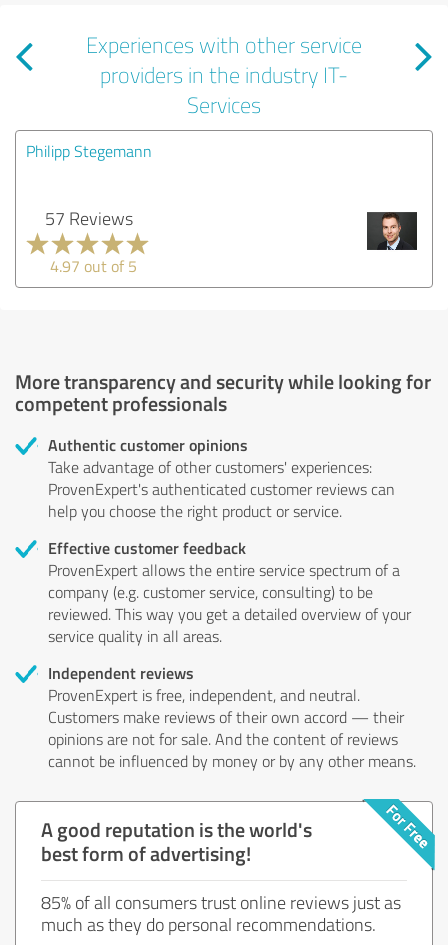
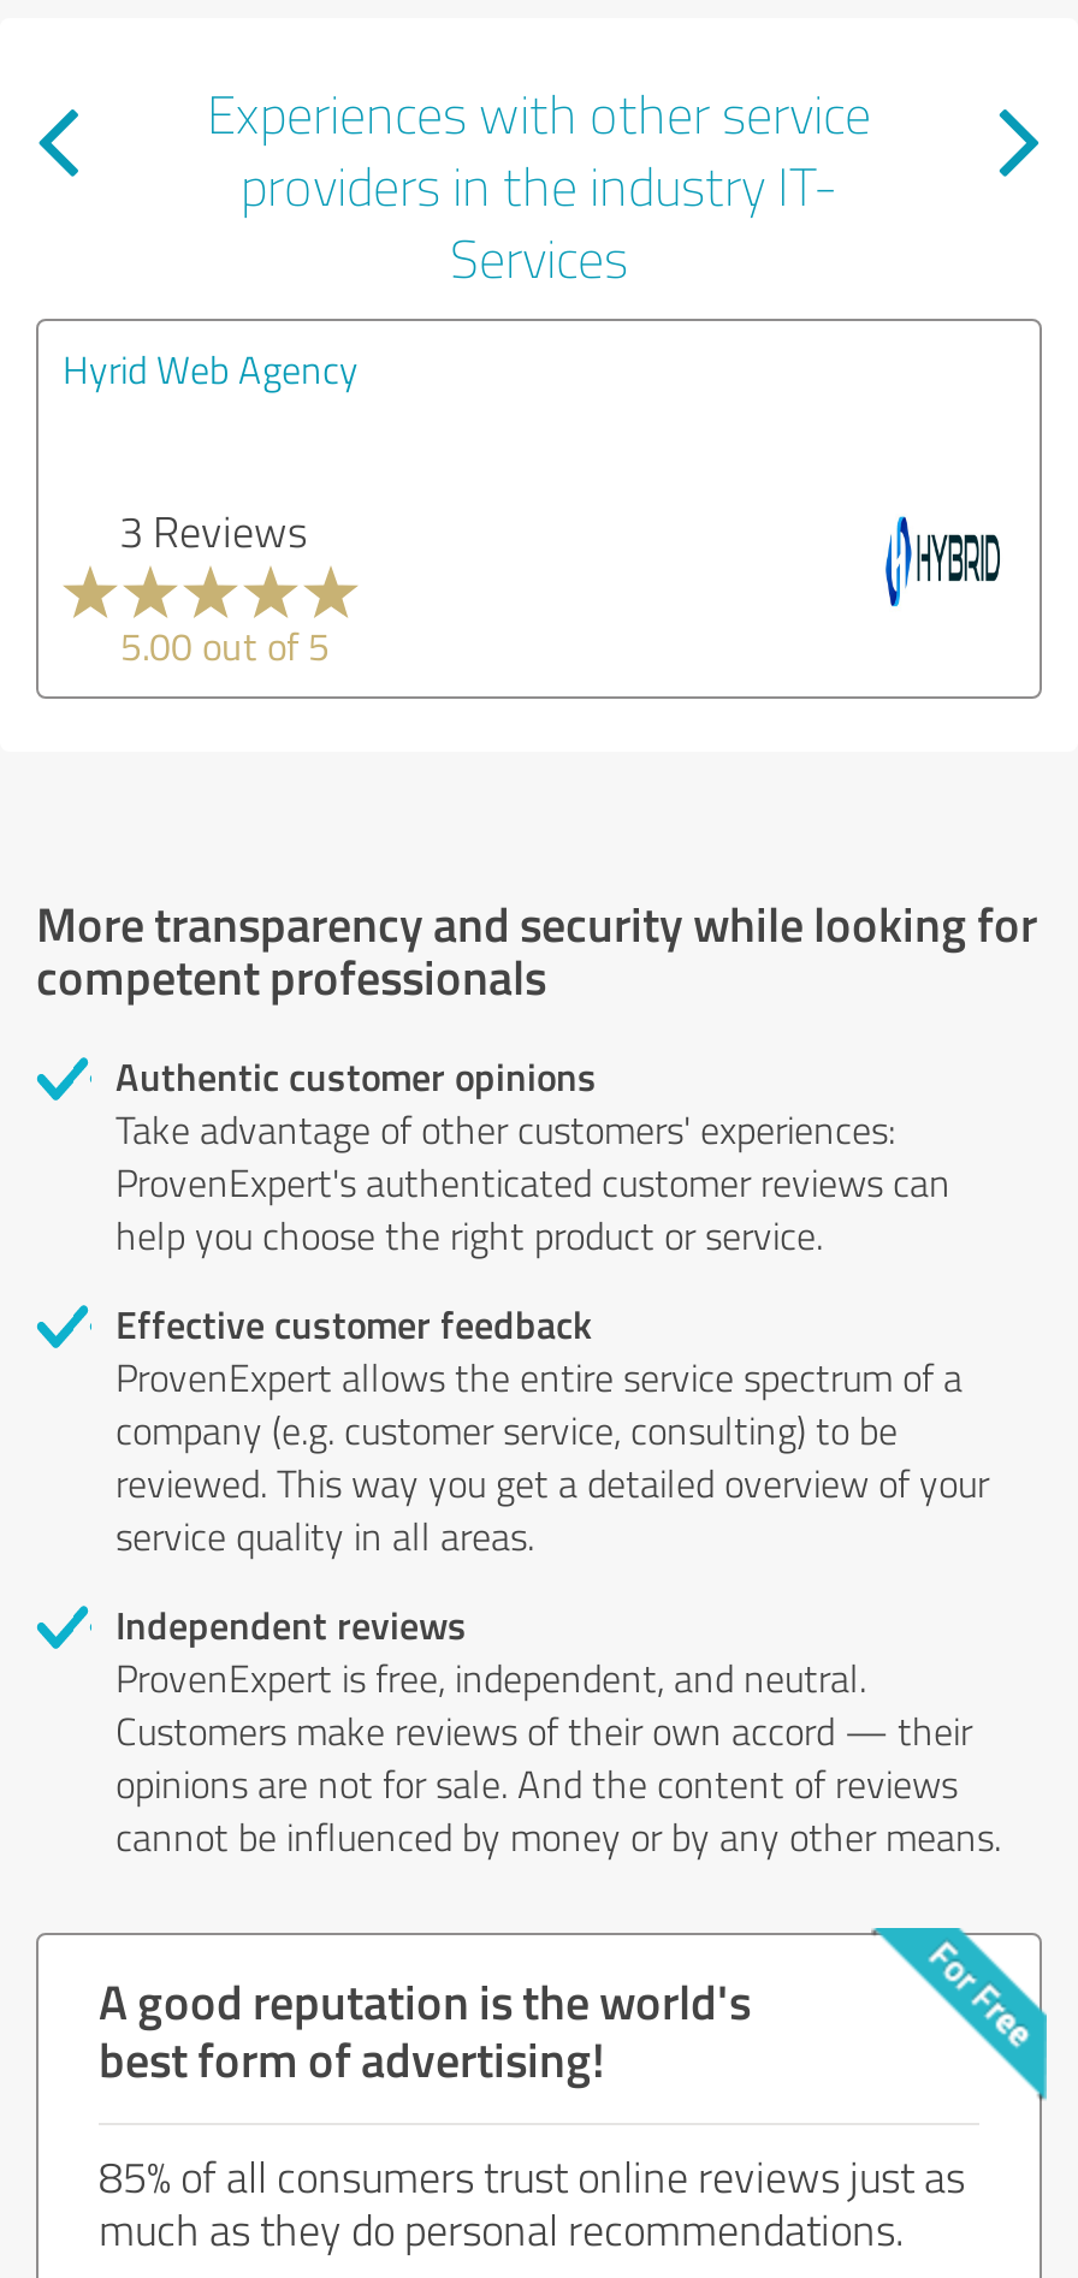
- Philipp Stegemann
+ Hyrid Web Agency

- 57 Reviews
+ 3 Reviews

- [image]
+ [image]

- 4.97 out of 5
+ 5.00 out of 5
